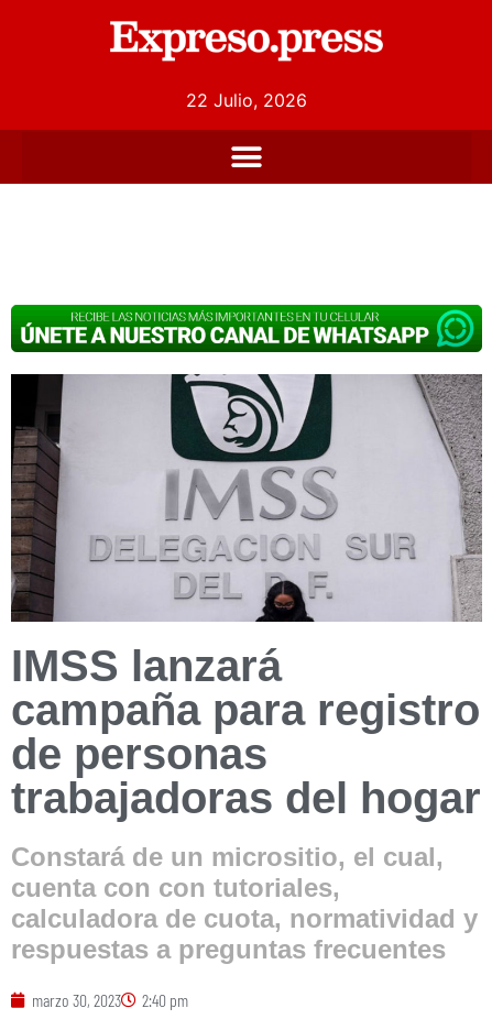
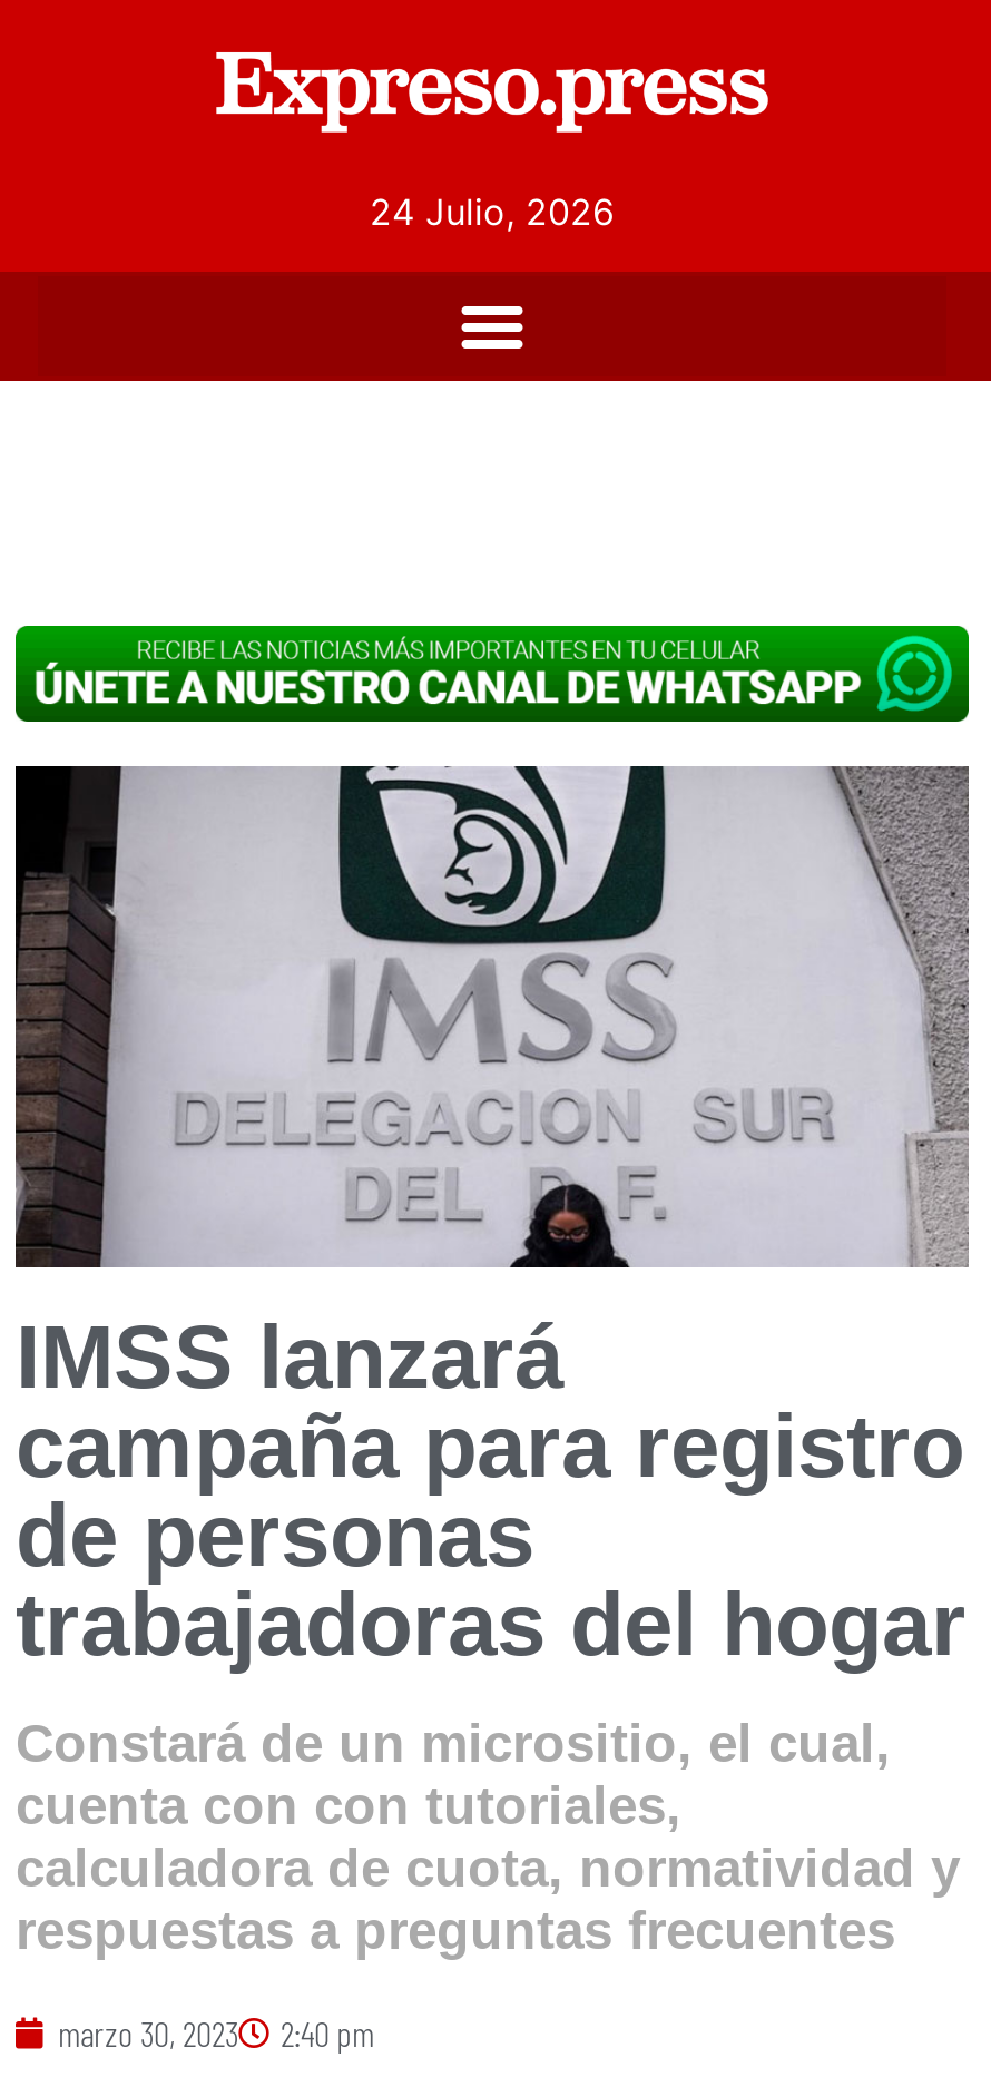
- 22 Julio, 2026
+ 24 Julio, 2026
